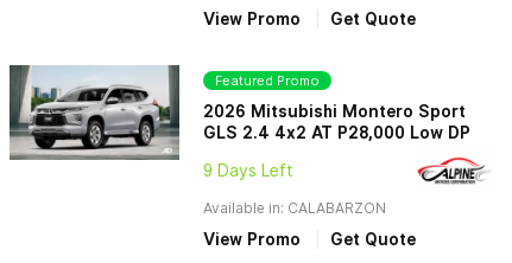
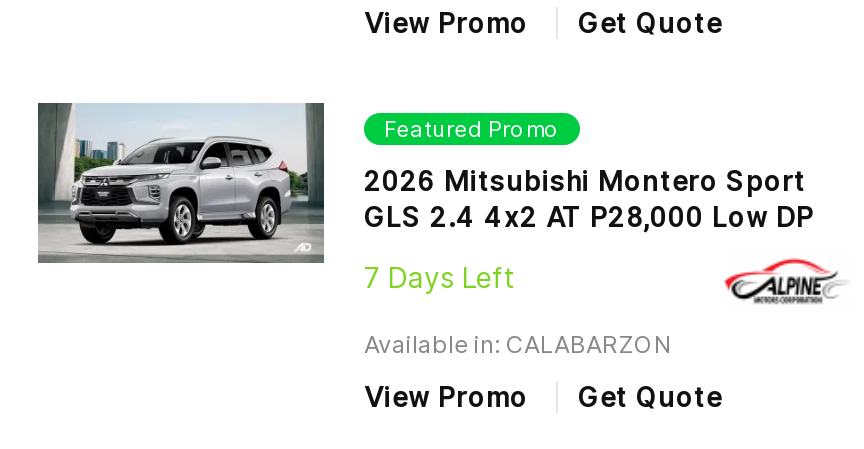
- 9 Days Left
+ 7 Days Left
